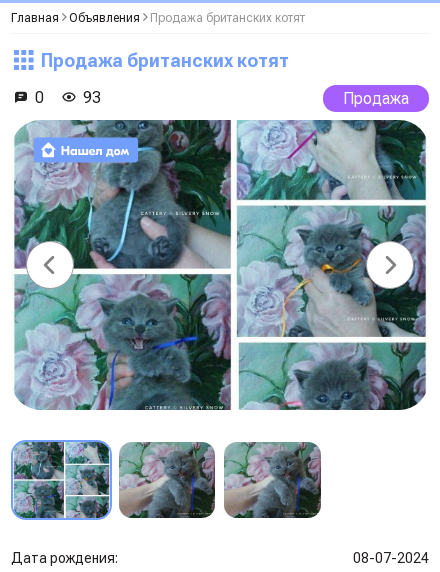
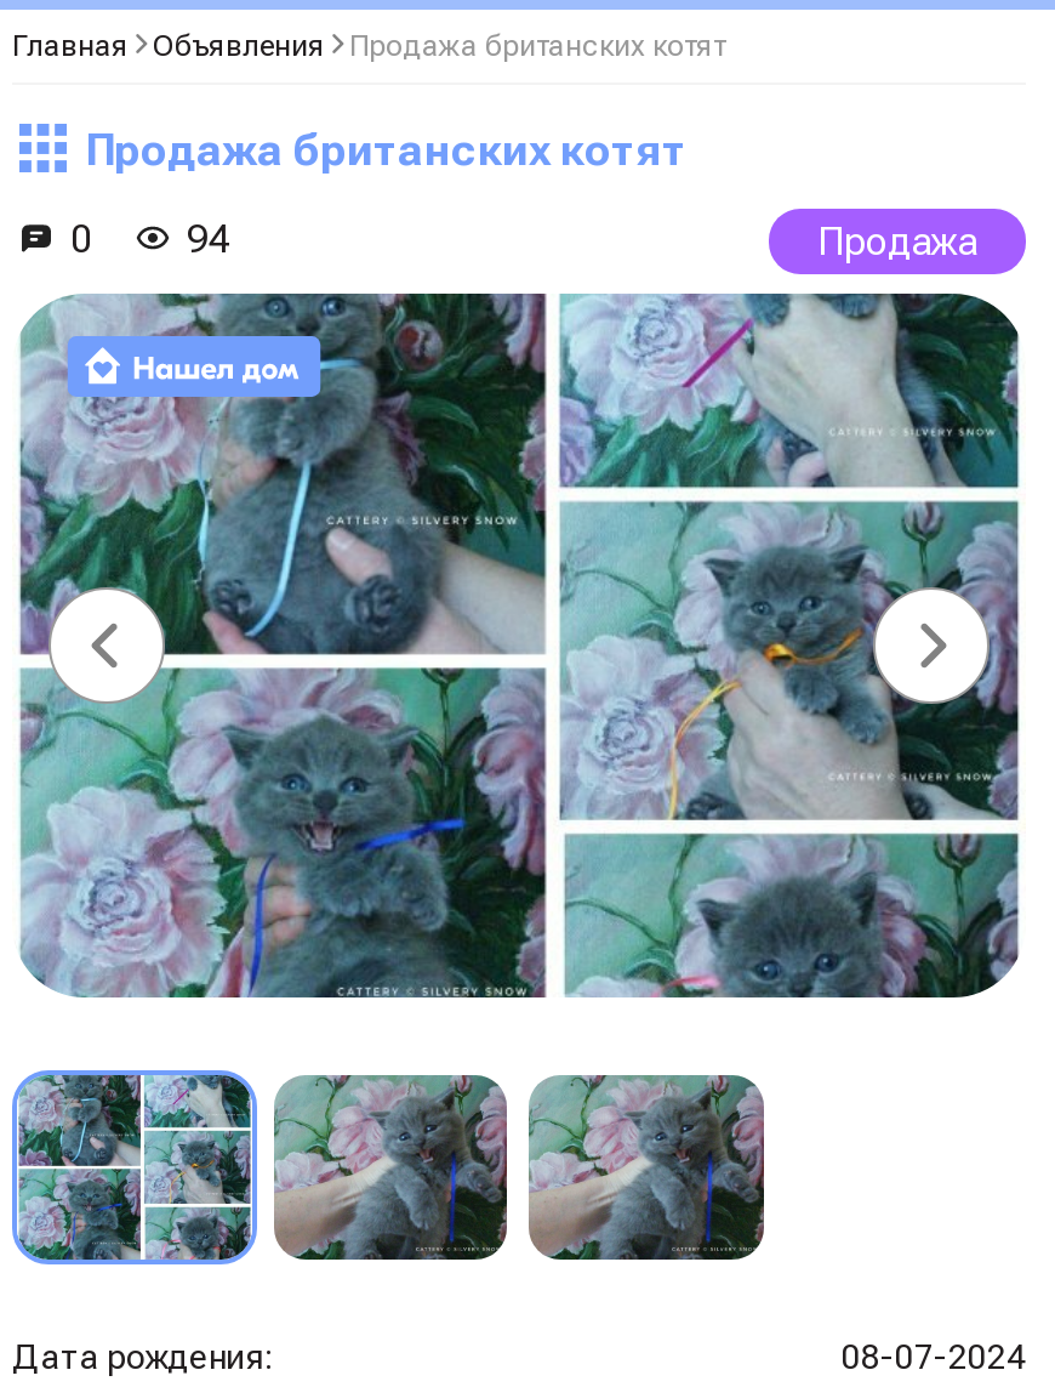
- 93
+ 94
